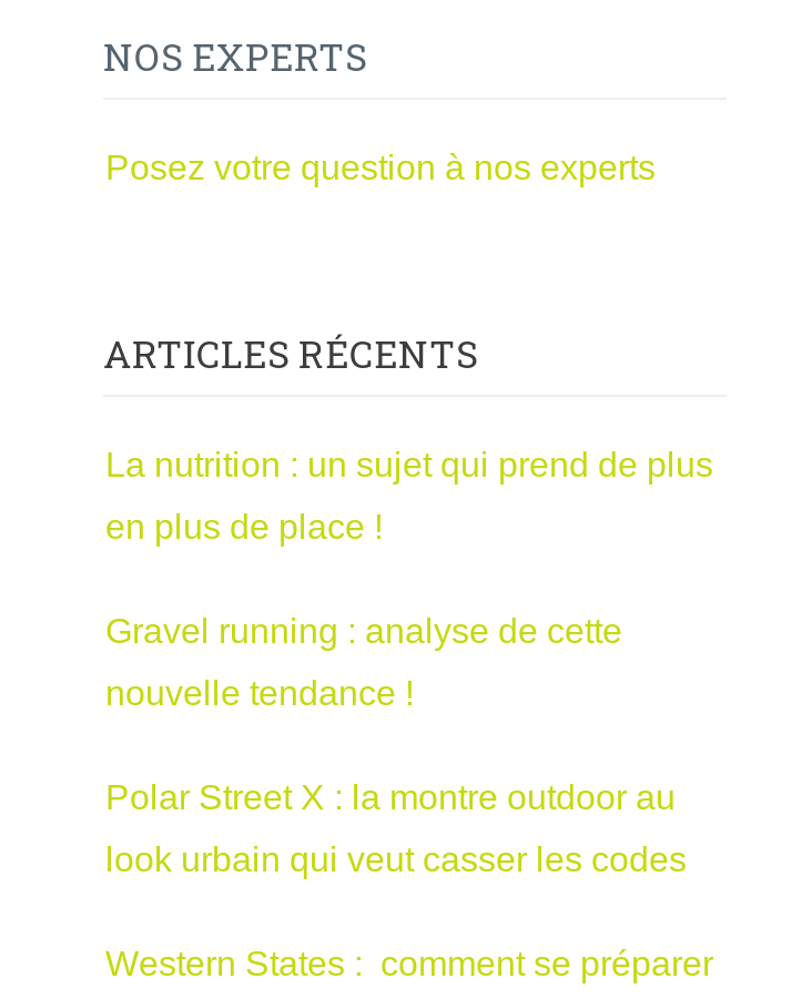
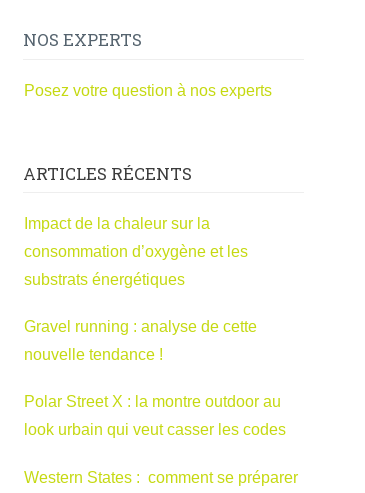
- La nutrition : un sujet qui prend de plus
- en plus de place !
+ Impact de la chaleur sur la
+ consommation d’oxygène et les
+ substrats énergétiques
